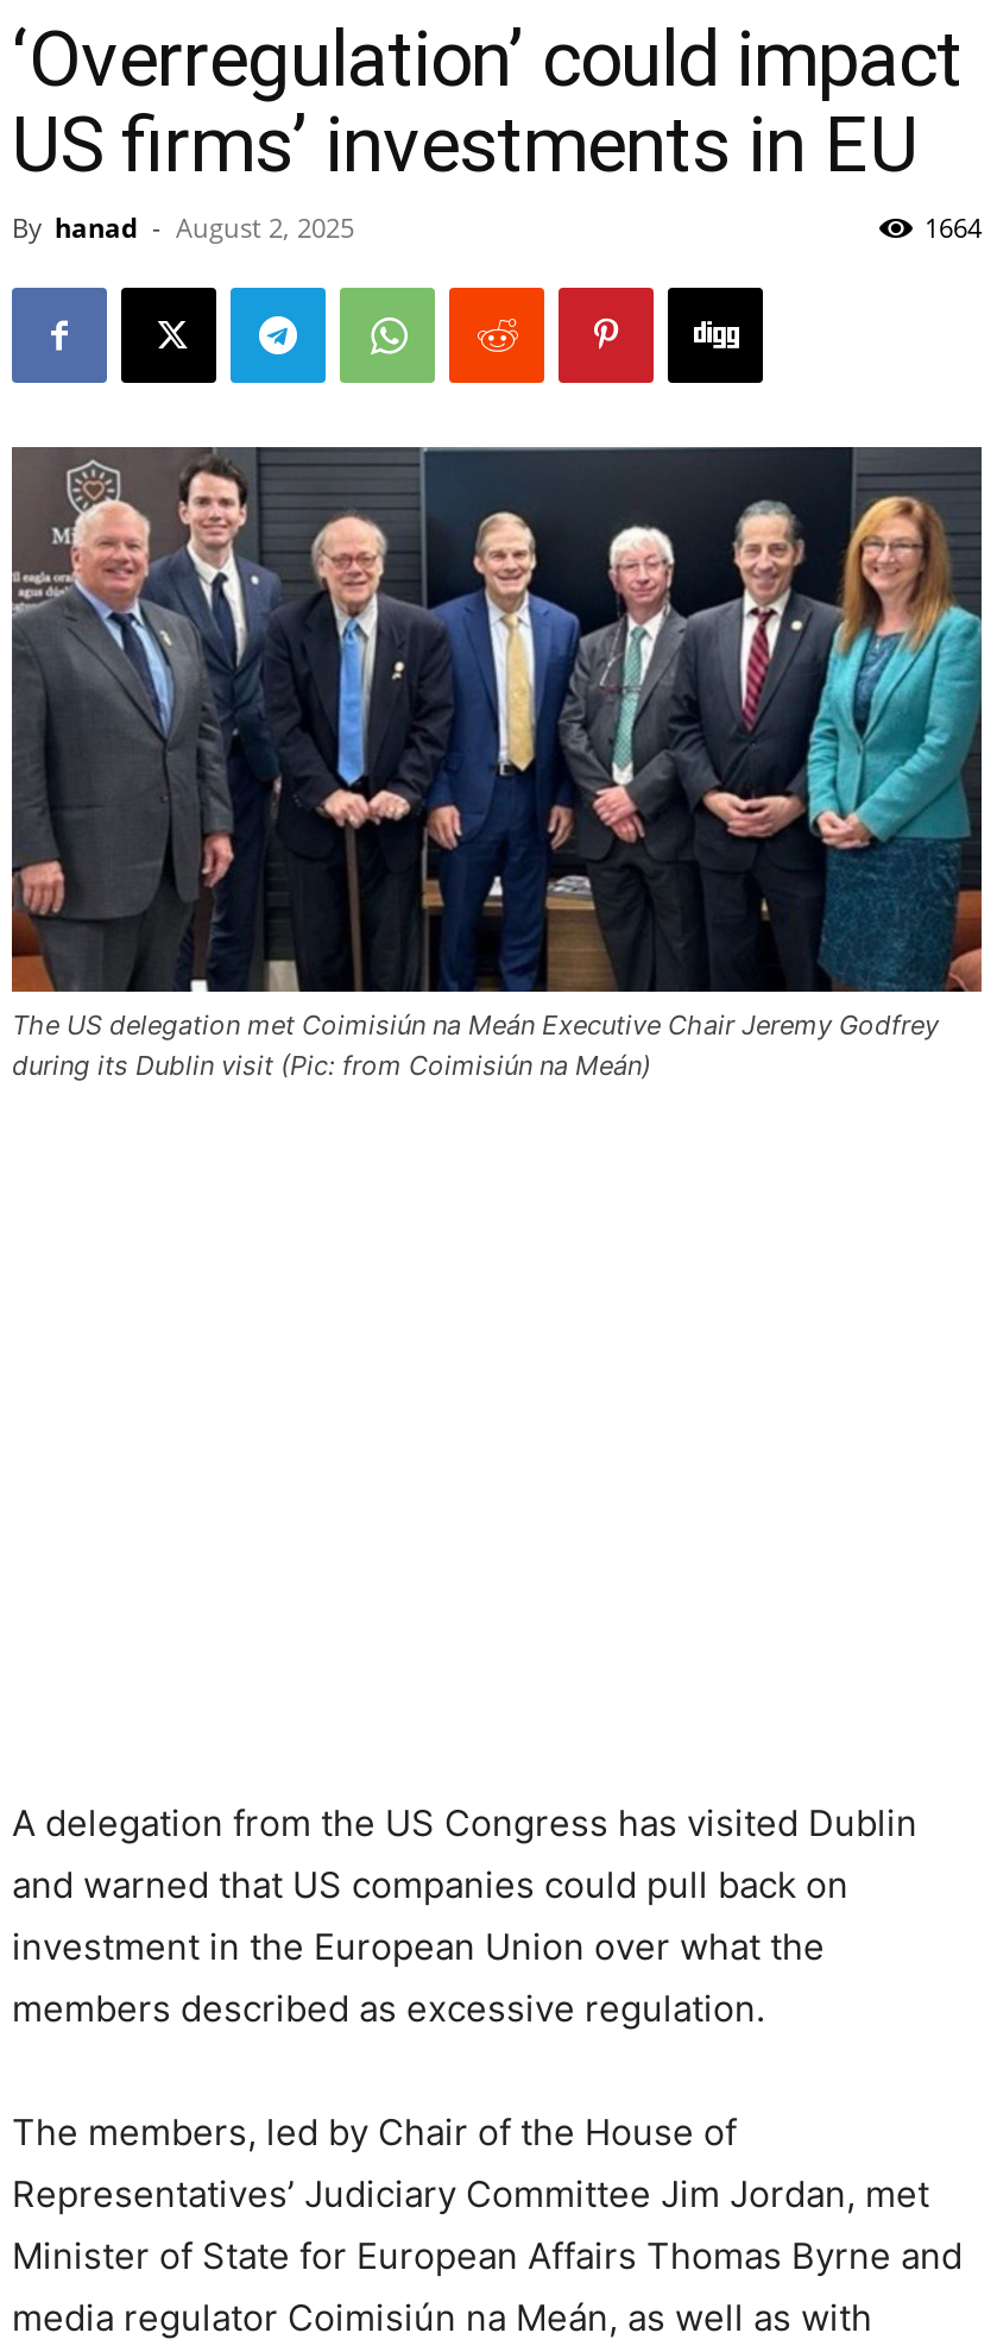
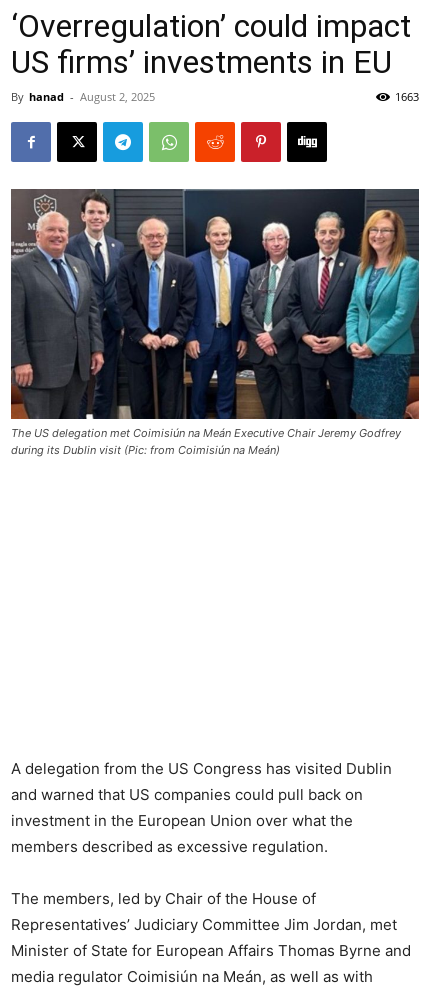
- 1664
+ 1663
